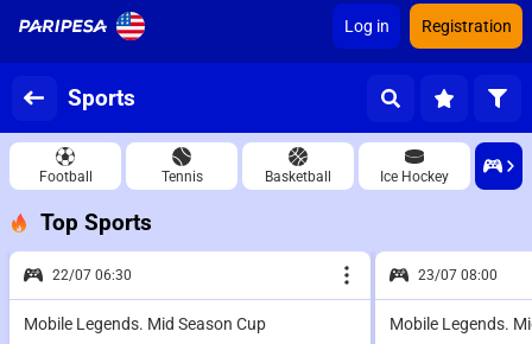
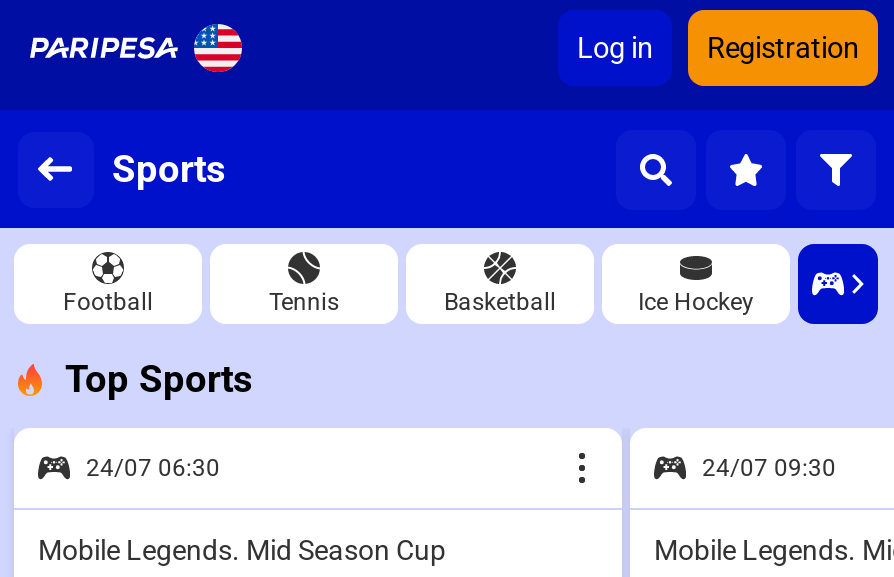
- 22/07 06:30
+ 24/07 06:30

- 23/07 08:00
+ 24/07 09:30
